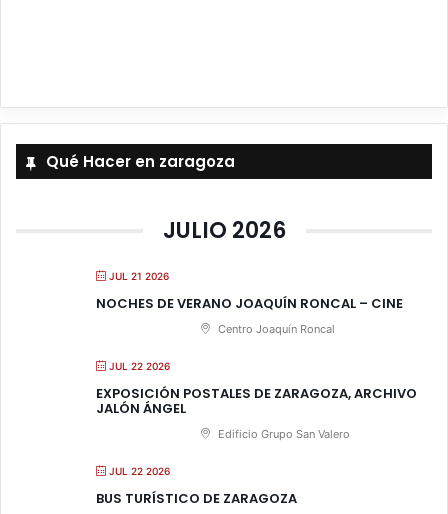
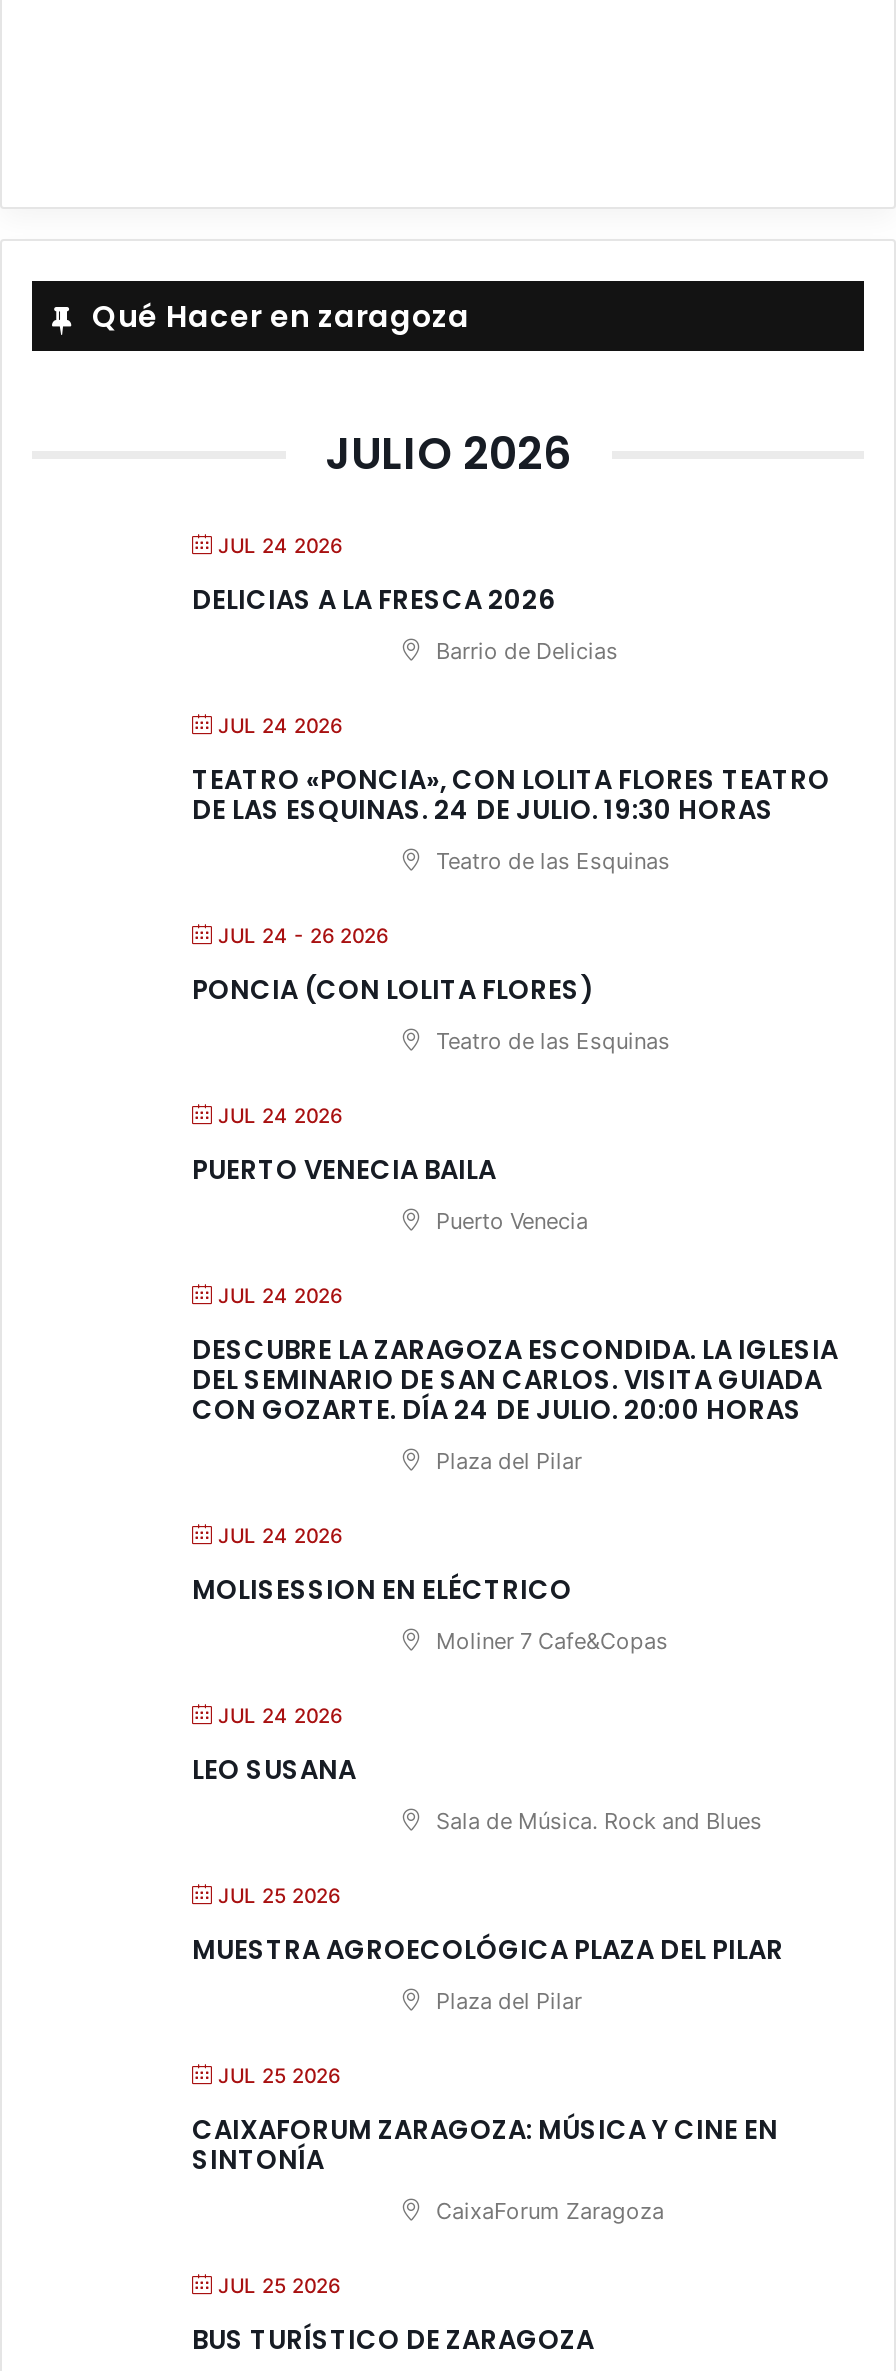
- JUL 21 2026
- NOCHES DE VERANO JOAQUÍN RONCAL – CINE
- Centro Joaquín Roncal
- JUL 22 2026
- EXPOSICIÓN POSTALES DE ZARAGOZA, ARCHIVO
- JALÓN ÁNGEL
- Edificio Grupo San Valero
- JUL 22 2026
+ JUL 24 2026
+ DELICIAS A LA FRESCA 2026
+ Barrio de Delicias
+ JUL 24 2026
+ TEATRO «PONCIA», CON LOLITA FLORES TEATRO
+ DE LAS ESQUINAS. 24 DE JULIO. 19:30 HORAS
+ Teatro de las Esquinas
+ JUL 24 - 26 2026
+ PONCIA (CON LOLITA FLORES)
+ Teatro de las Esquinas
+ JUL 24 2026
+ PUERTO VENECIA BAILA
+ Puerto Venecia
+ JUL 24 2026
+ DESCUBRE LA ZARAGOZA ESCONDIDA. LA IGLESIA
+ DEL SEMINARIO DE SAN CARLOS. VISITA GUIADA
+ CON GOZARTE. DÍA 24 DE JULIO. 20:00 HORAS
+ Plaza del Pilar
+ JUL 24 2026
+ MOLISESSION EN ELÉCTRICO
+ Moliner 7 Cafe&Copas
+ JUL 24 2026
+ LEO SUSANA
+ Sala de Música. Rock and Blues
+ JUL 25 2026
+ MUESTRA AGROECOLÓGICA PLAZA DEL PILAR
+ Plaza del Pilar
+ JUL 25 2026
+ CAIXAFORUM ZARAGOZA: MÚSICA Y CINE EN
+ SINTONÍA
+ CaixaForum Zaragoza
+ JUL 25 2026
